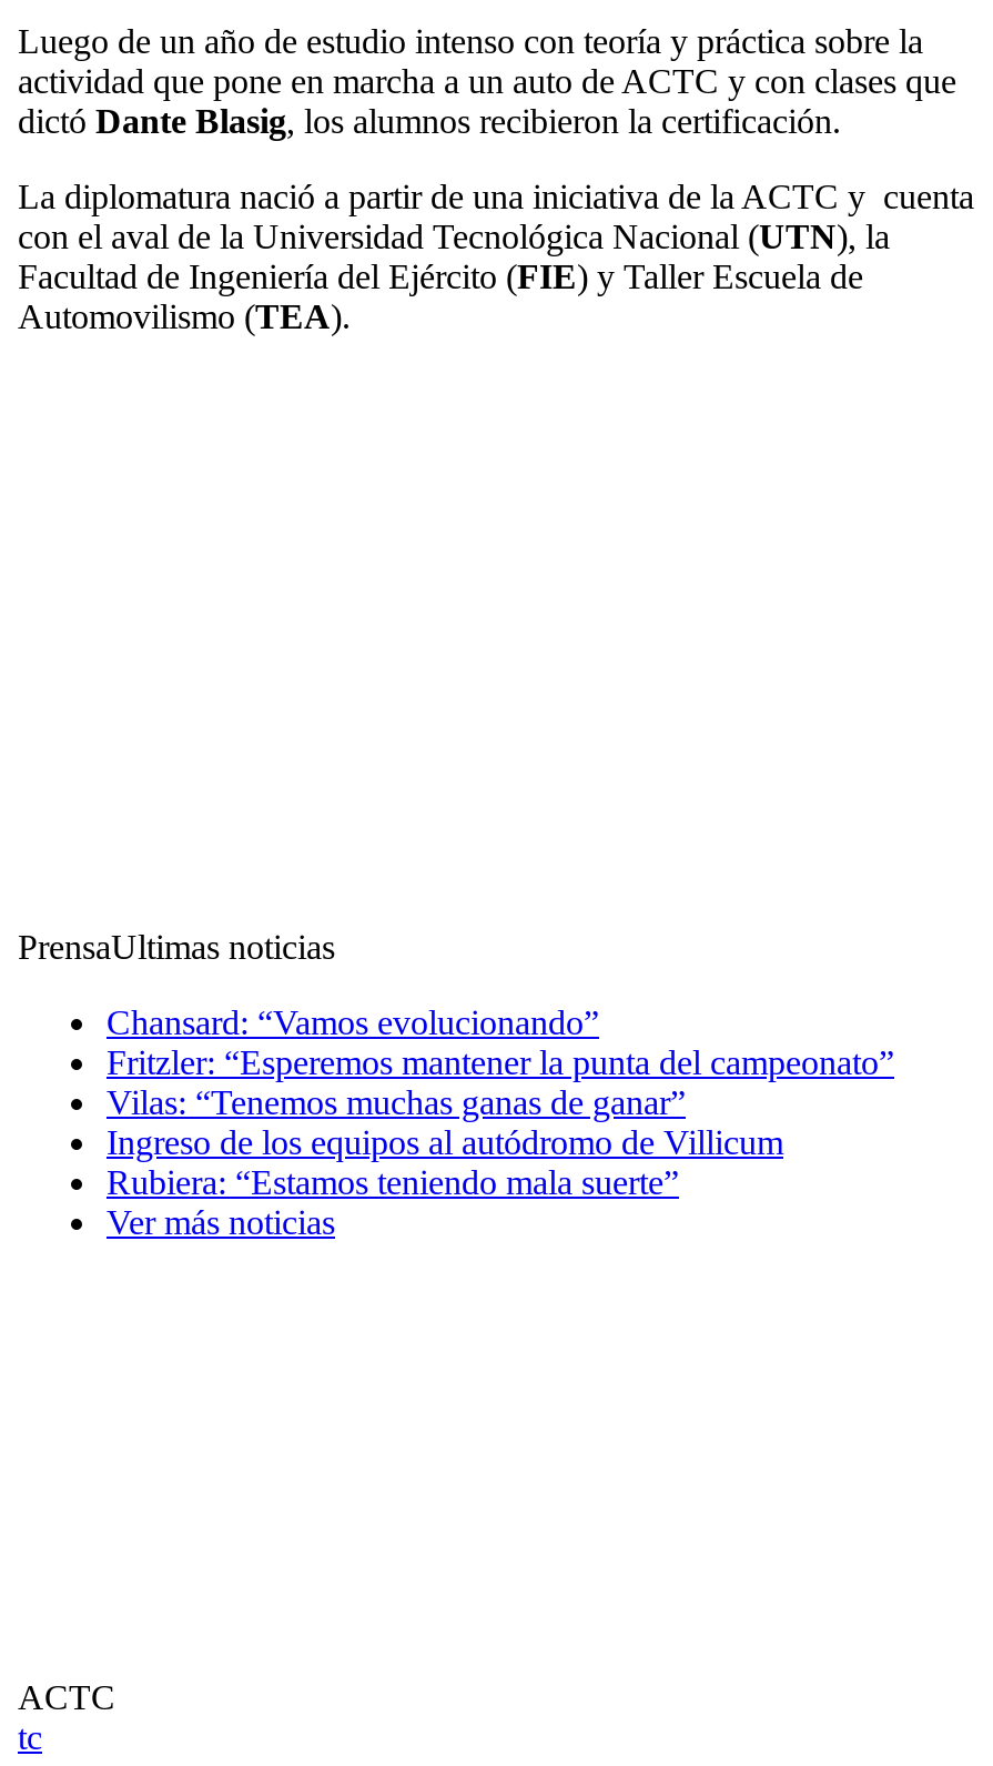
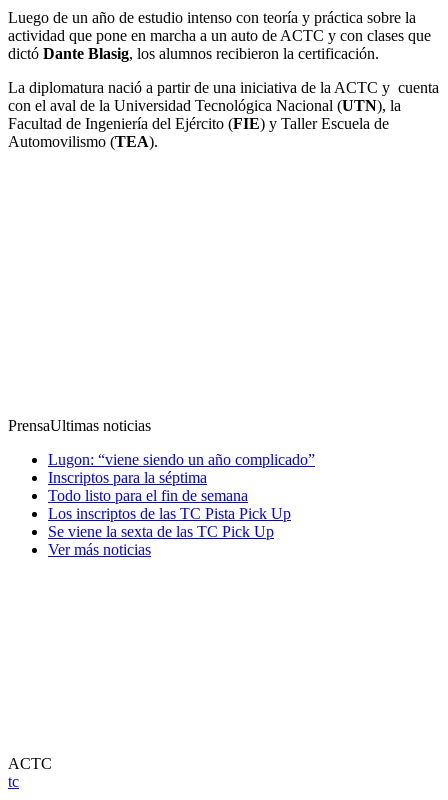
- Chansard: “Vamos evolucionando”
- Fritzler: “Esperemos mantener la punta del campeonato”
- Vilas: “Tenemos muchas ganas de ganar”
- Ingreso de los equipos al autódromo de Villicum
- Rubiera: “Estamos teniendo mala suerte”
+ Lugon: “viene siendo un año complicado”
+ Inscriptos para la séptima
+ Todo listo para el fin de semana
+ Los inscriptos de las TC Pista Pick Up
+ Se viene la sexta de las TC Pick Up
